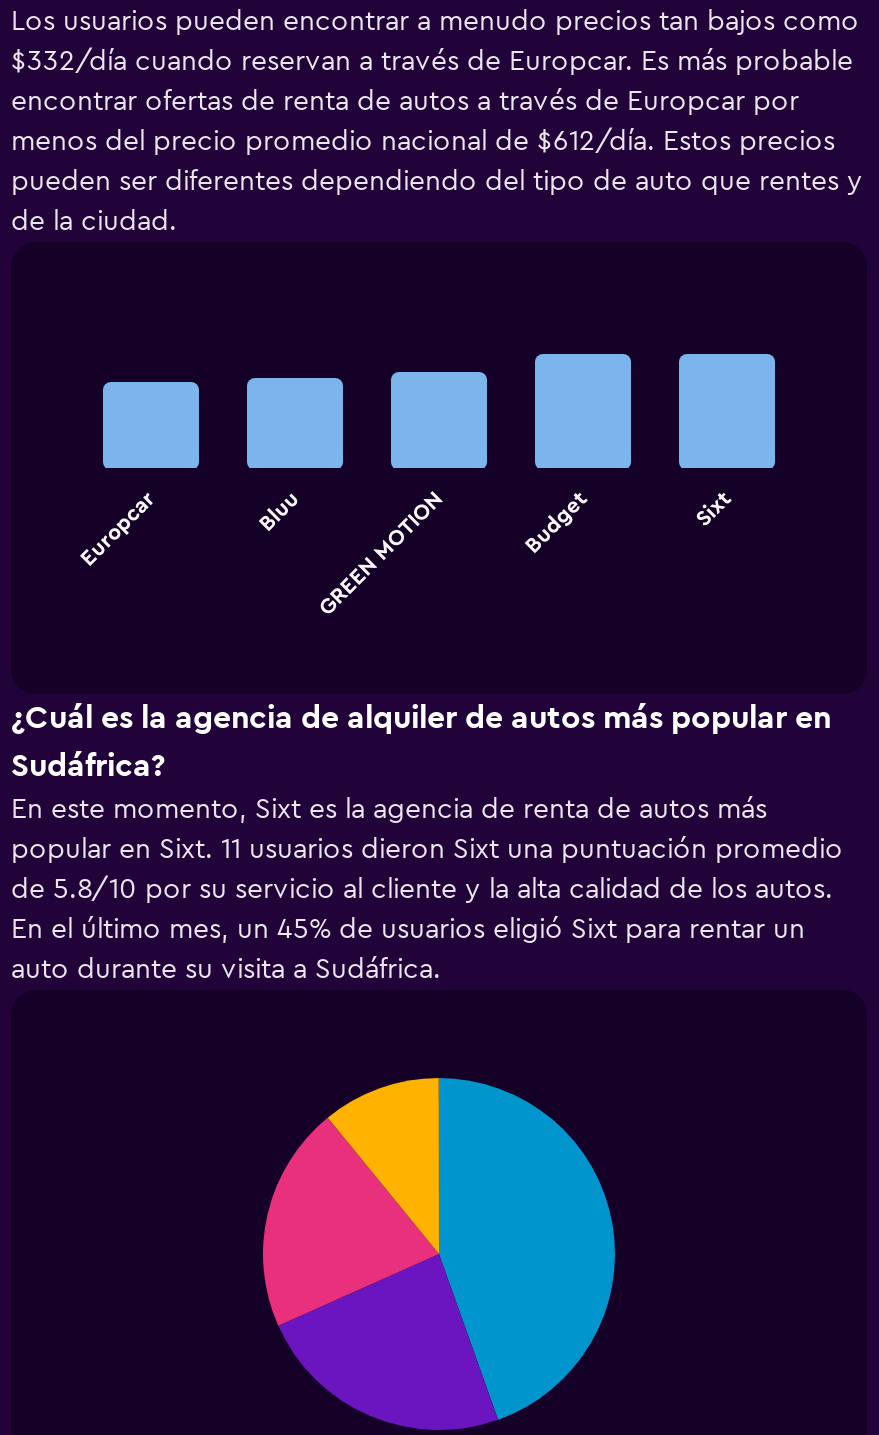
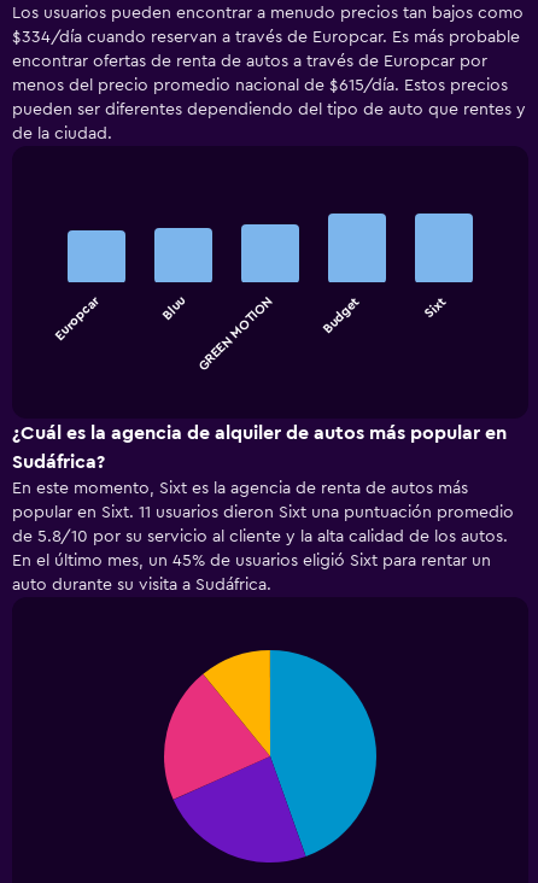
- $332/día cuando reservan a través de Europcar. Es más probable
+ $334/día cuando reservan a través de Europcar. Es más probable

- menos del precio promedio nacional de $612/día. Estos precios
+ menos del precio promedio nacional de $615/día. Estos precios
